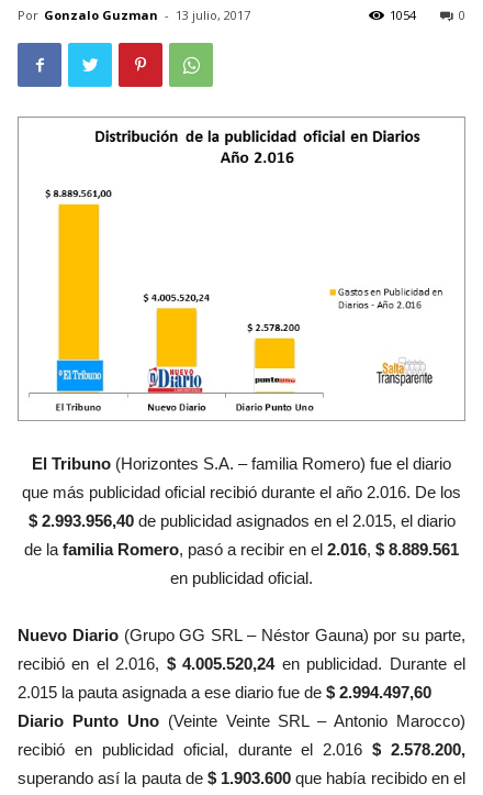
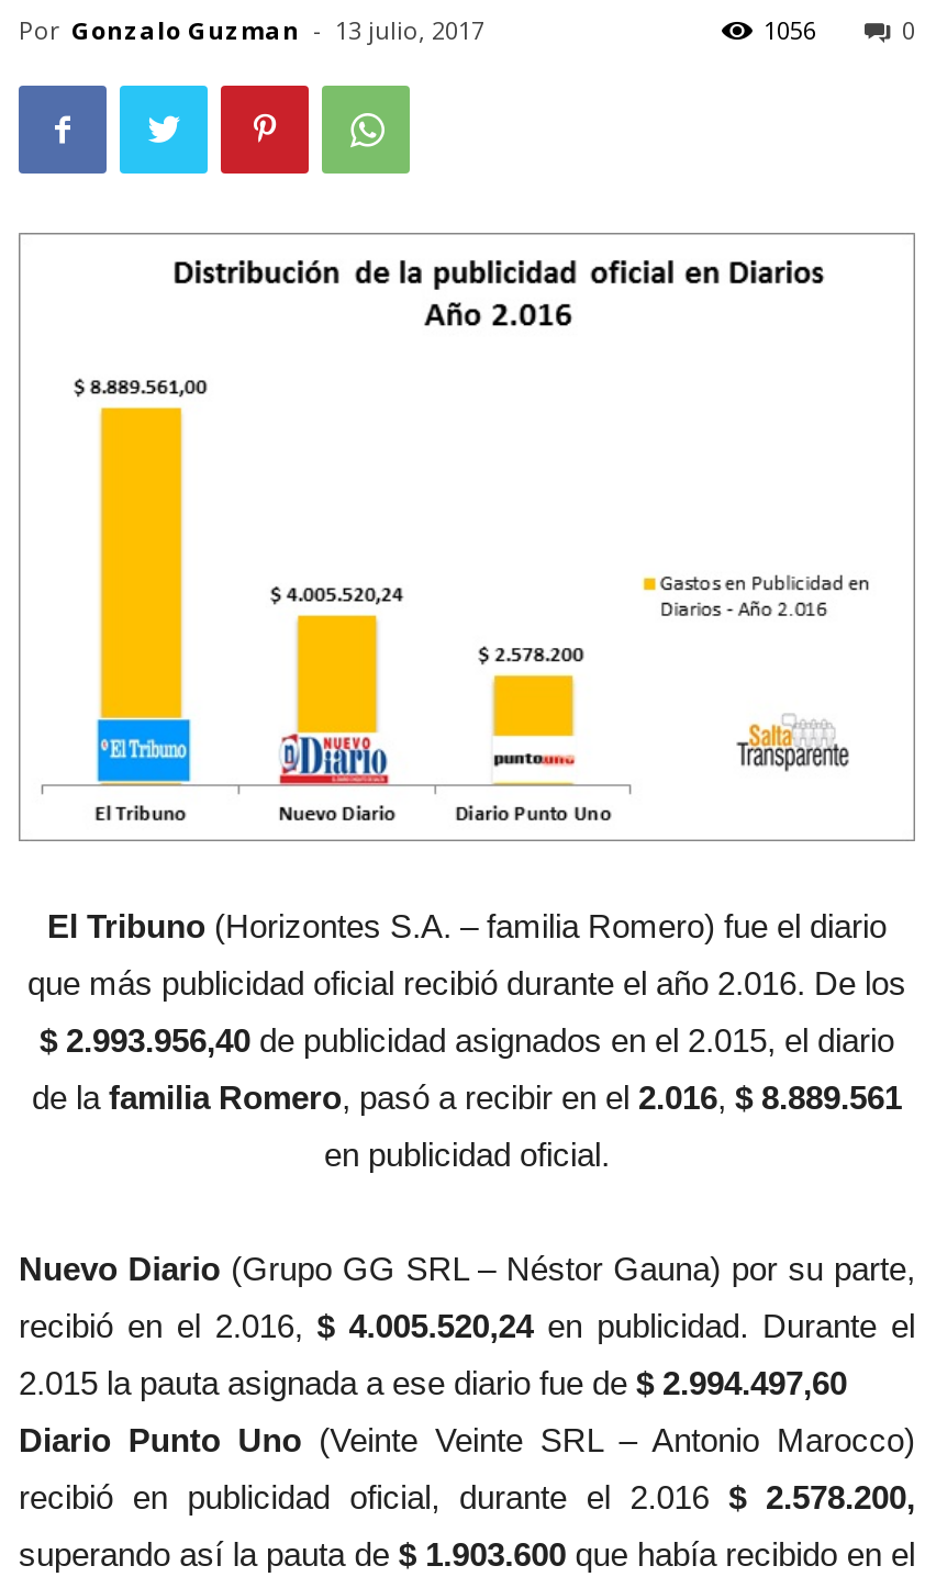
- 1054
+ 1056
